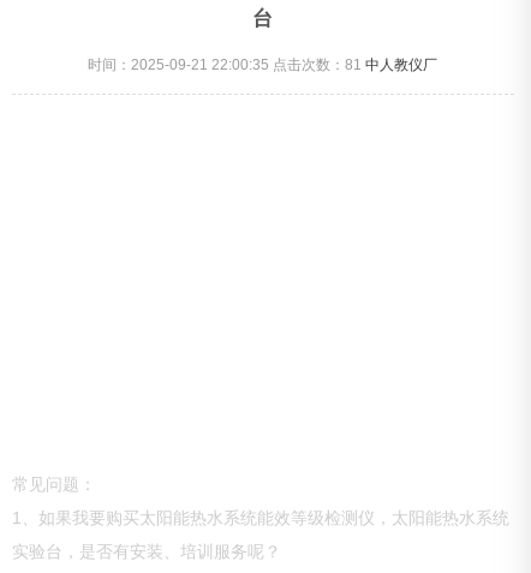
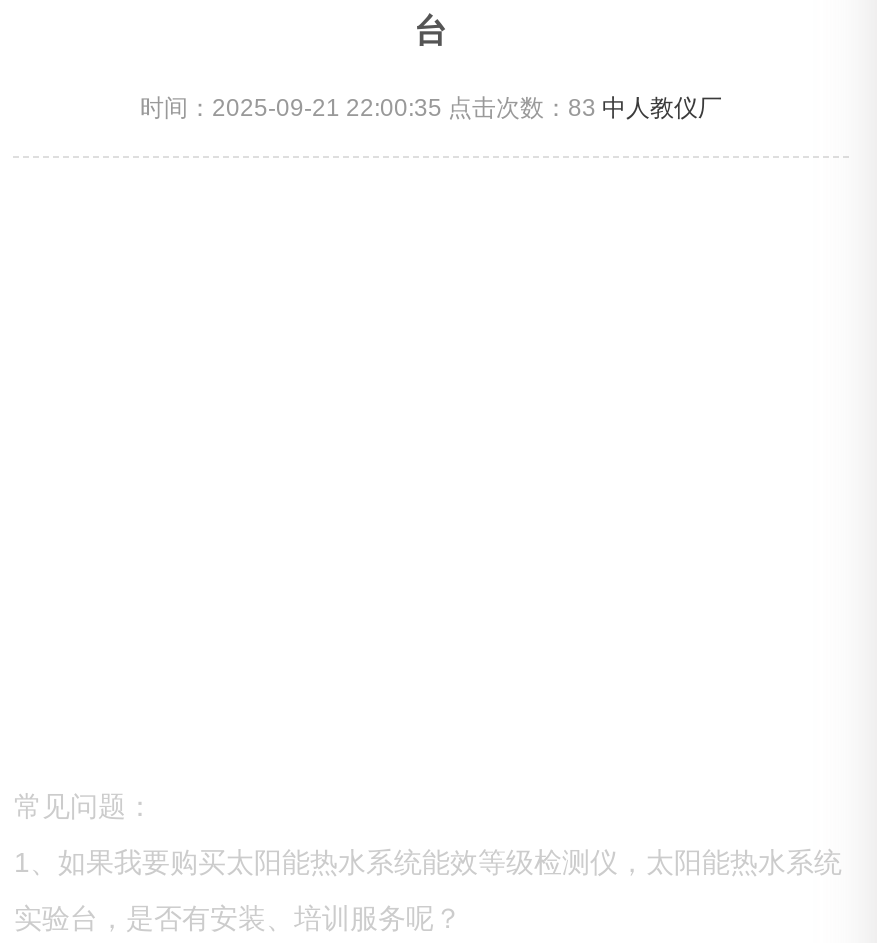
- 时间：2025-09-21 22:00:35 点击次数：81中人教仪厂
+ 时间：2025-09-21 22:00:35 点击次数：83中人教仪厂
